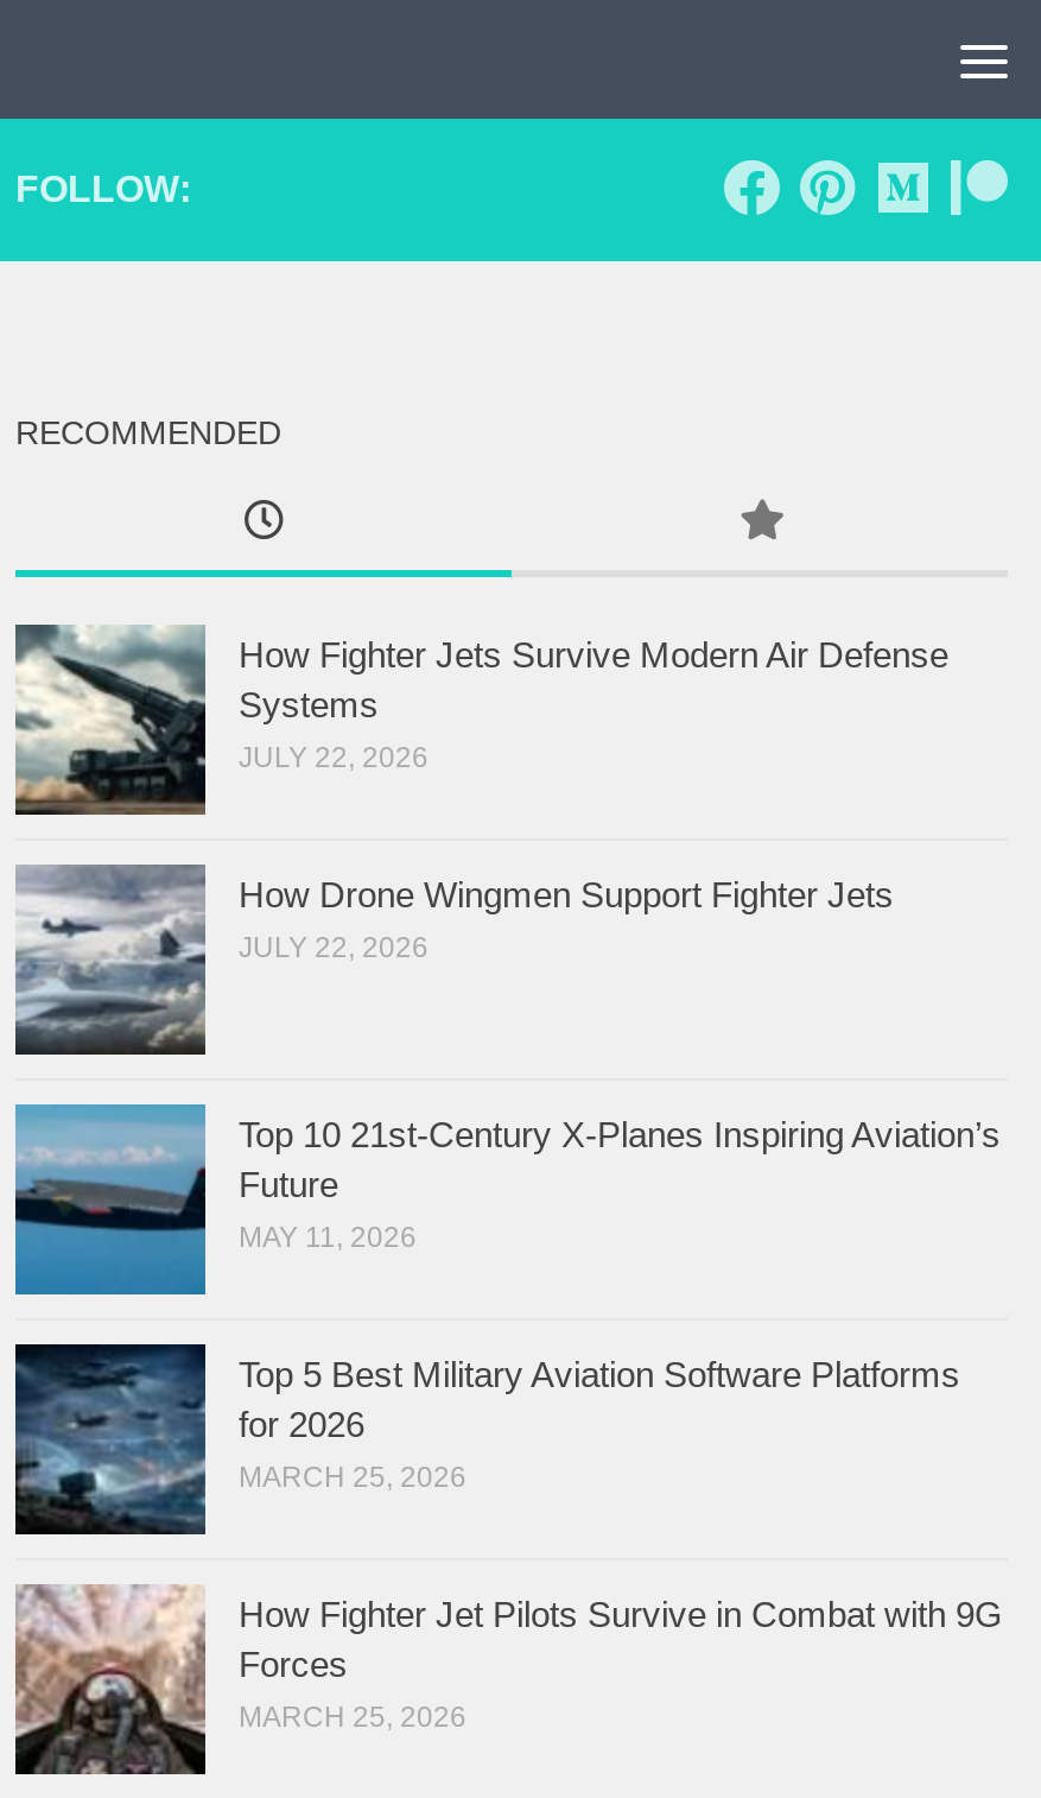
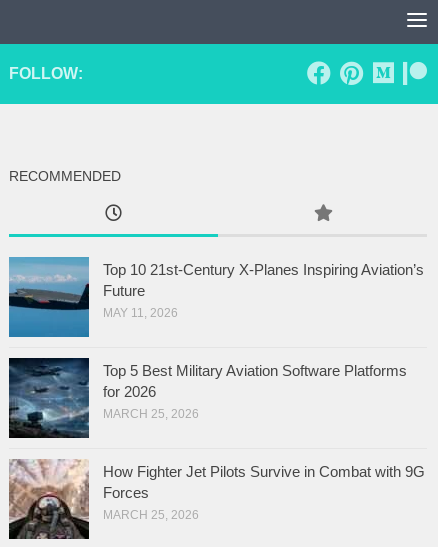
- [image]
- How Fighter Jets Survive Modern Air Defense
- Systems
- JULY 22, 2026
- How Drone Wingmen Support Fighter Jets
- JULY 22, 2026

- [image]
